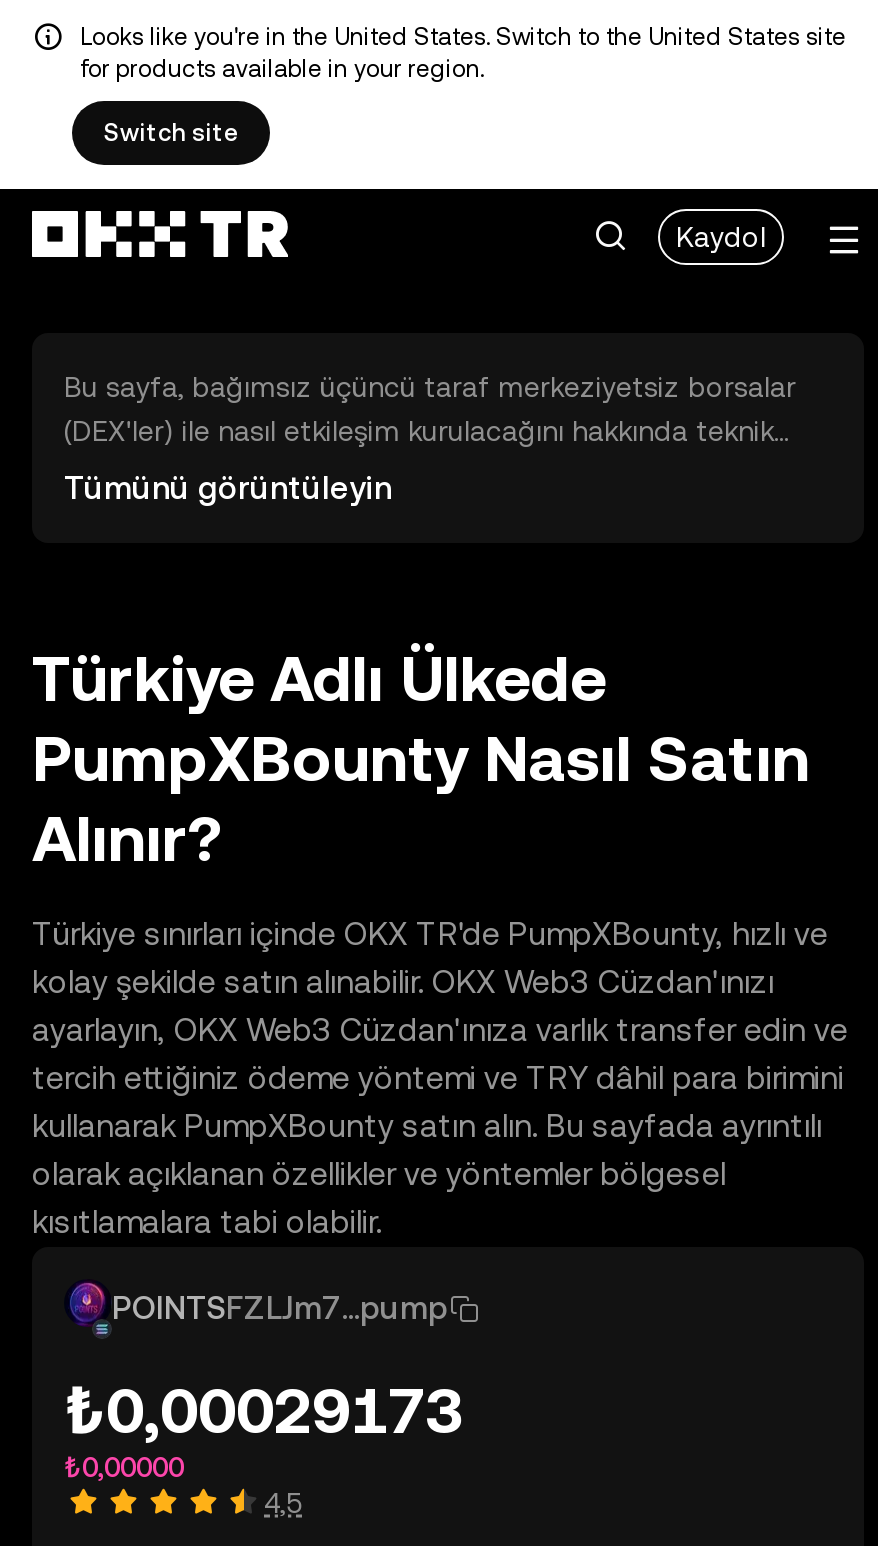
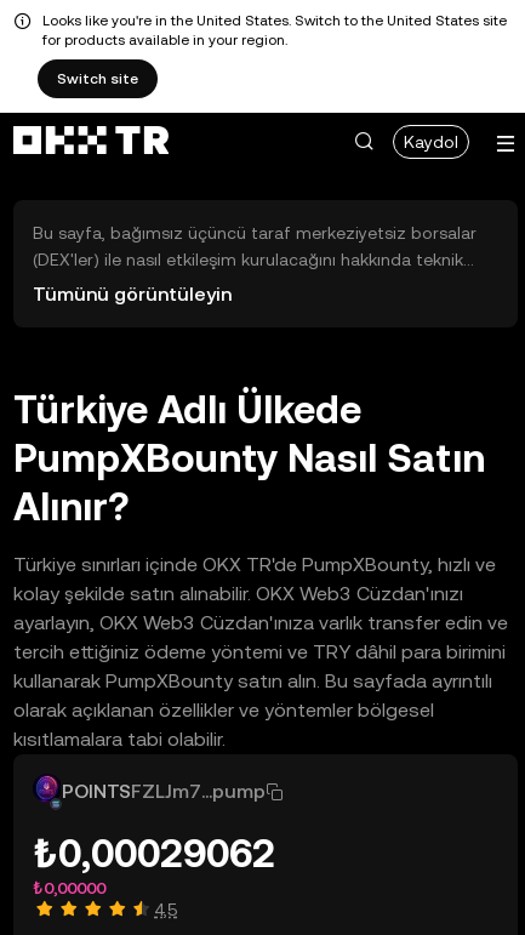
- ₺0,00029173
+ ₺0,00029062
